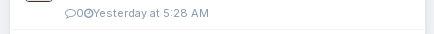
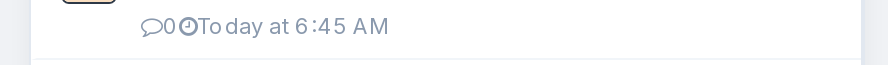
- Yesterday at 5:28 AM
+ Today at 6:45 AM
